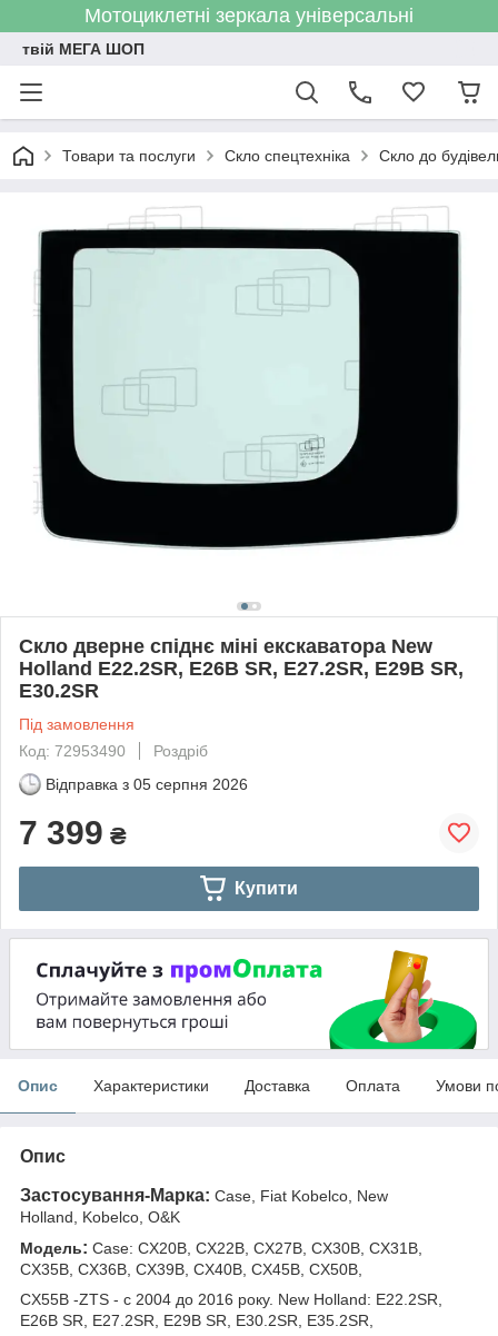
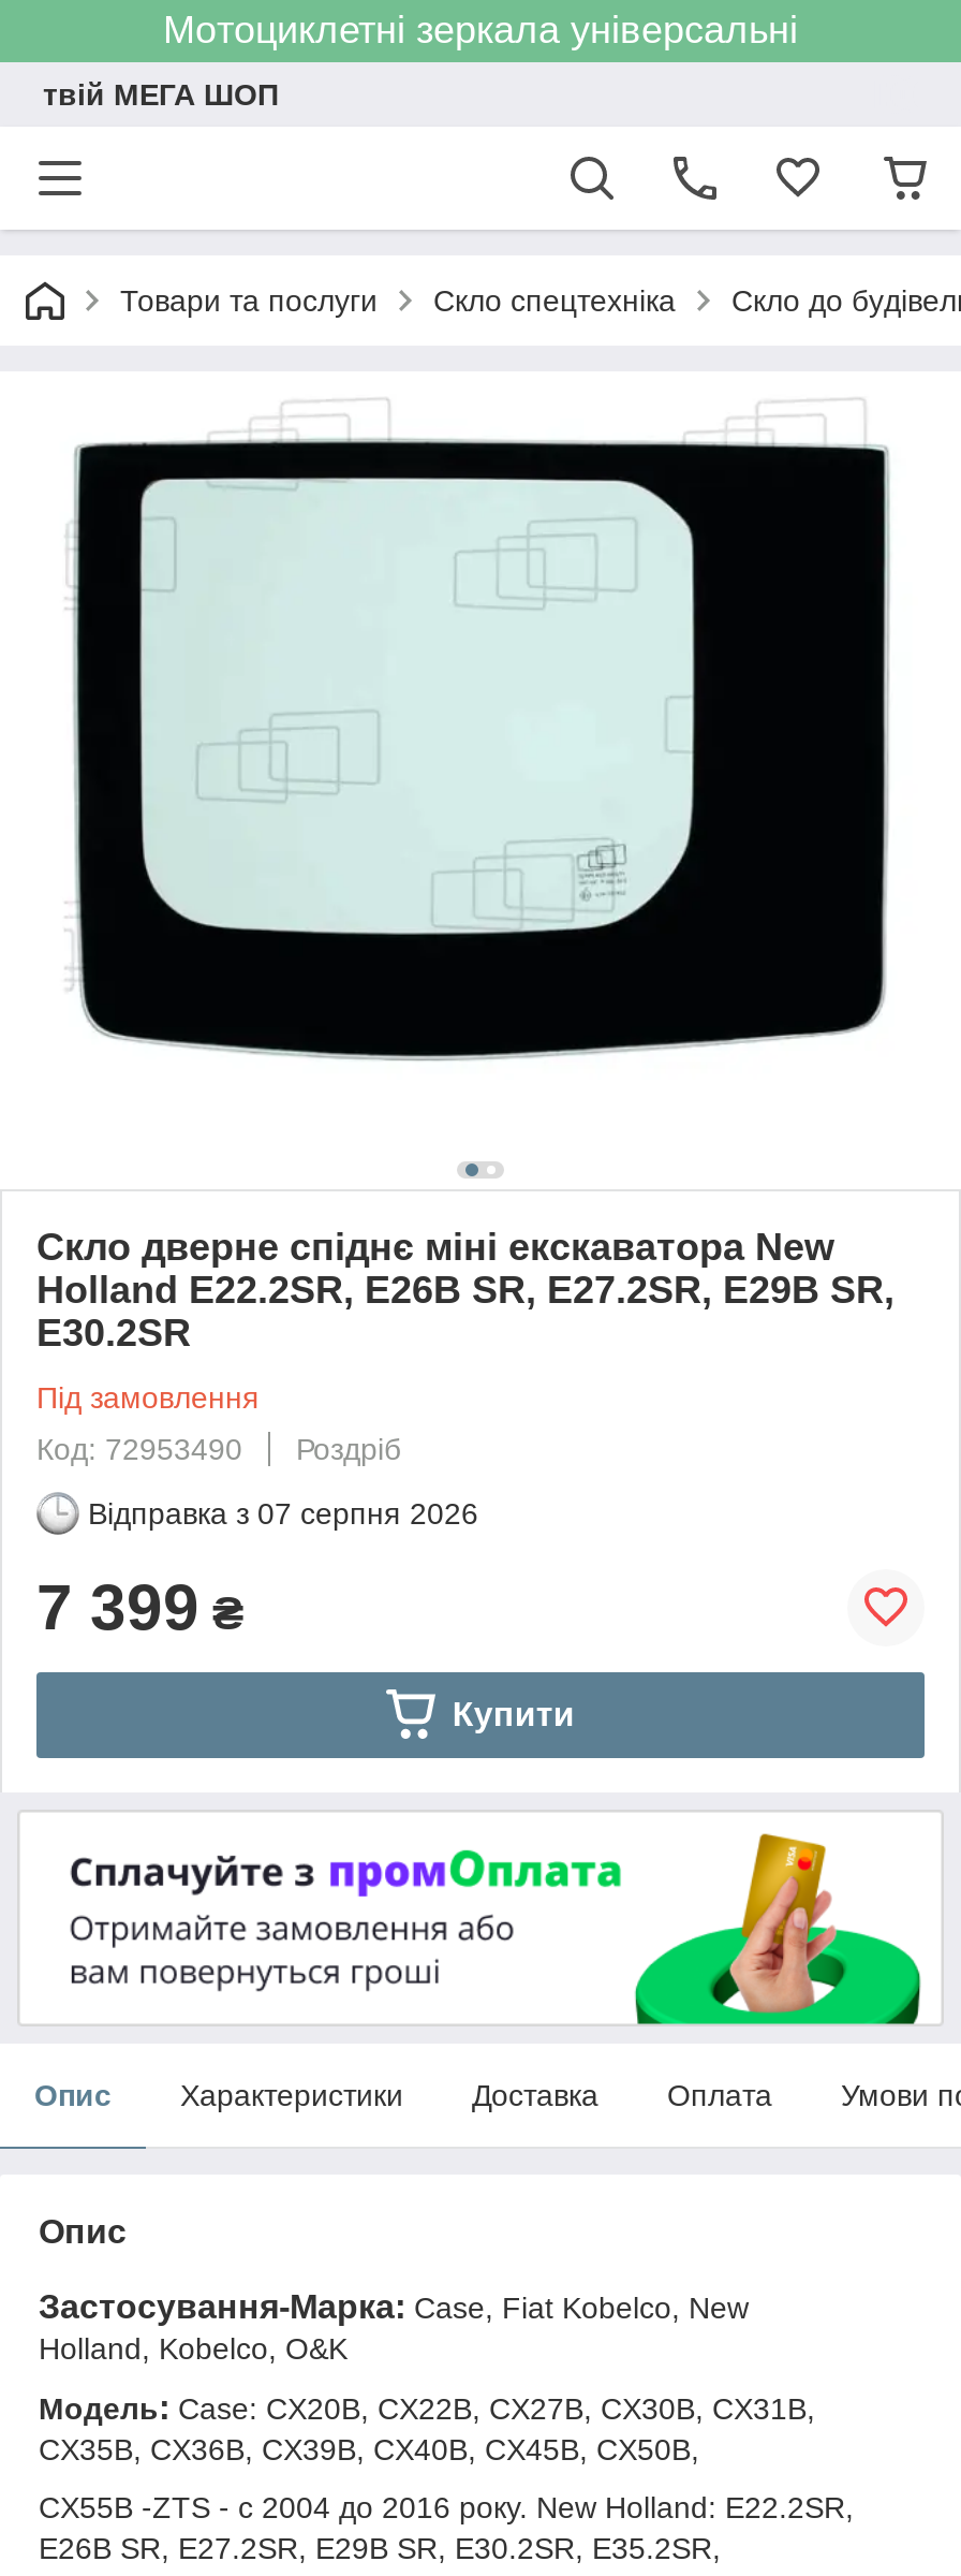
- Відправка з 05 серпня 2026
+ Відправка з 07 серпня 2026
